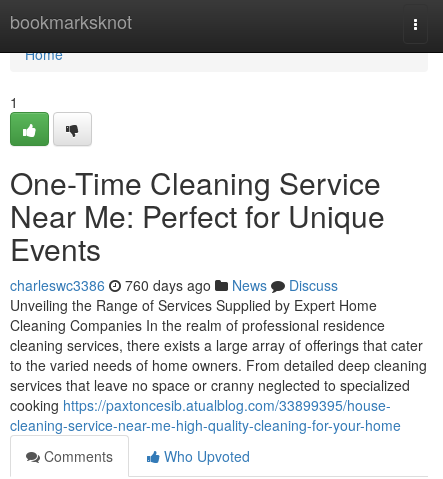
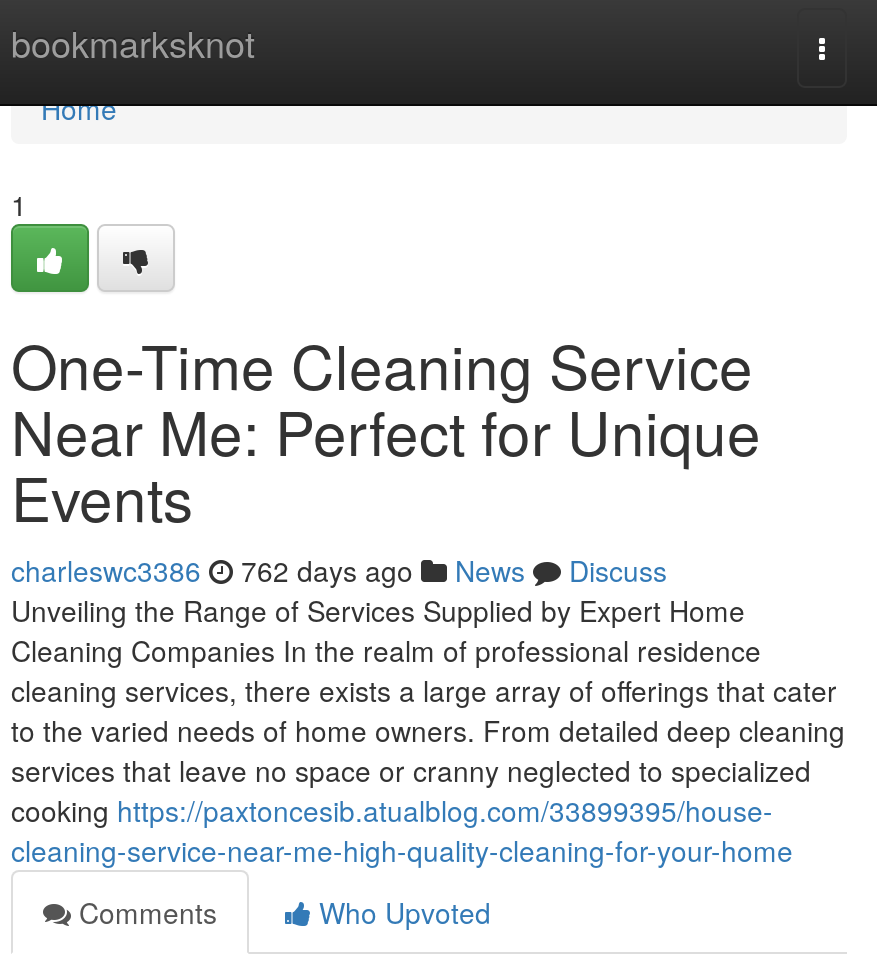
- charleswc3386 760 days ago News Discuss
+ charleswc3386 762 days ago News Discuss
